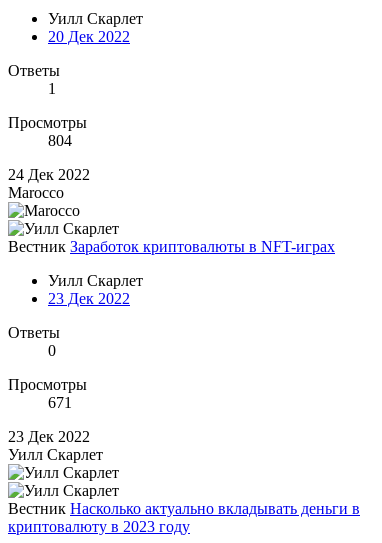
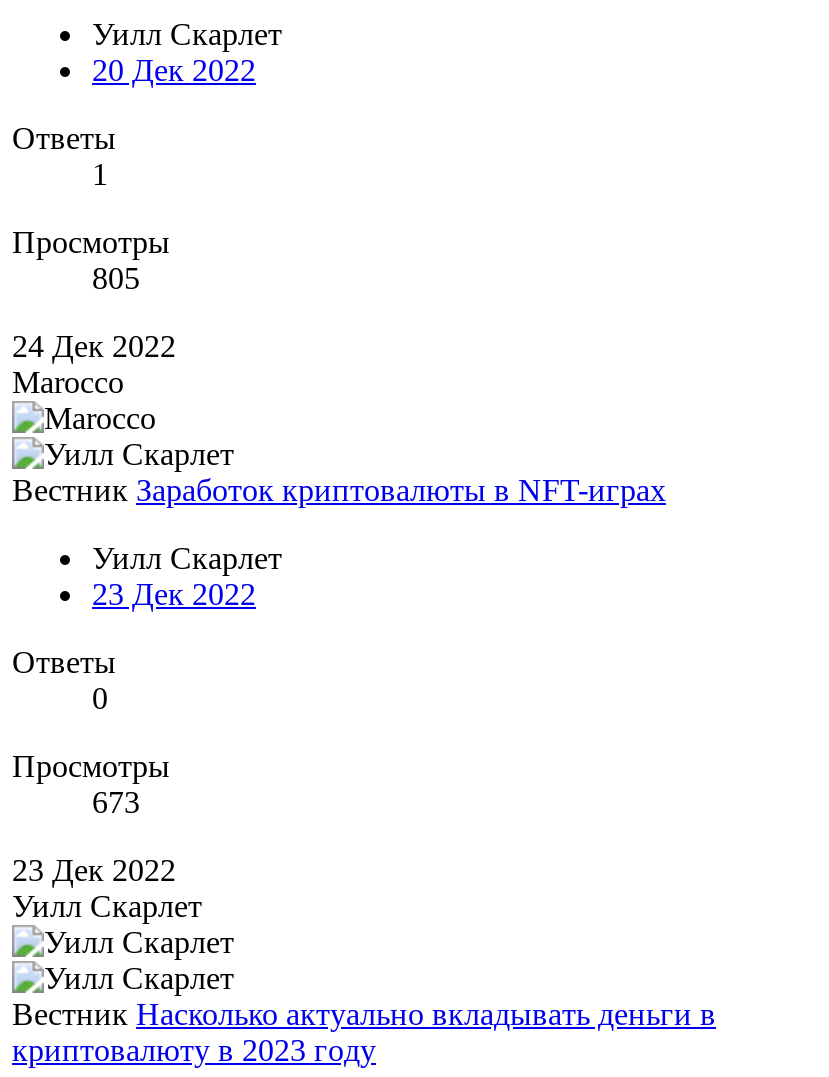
- 804
+ 805

- 671
+ 673
